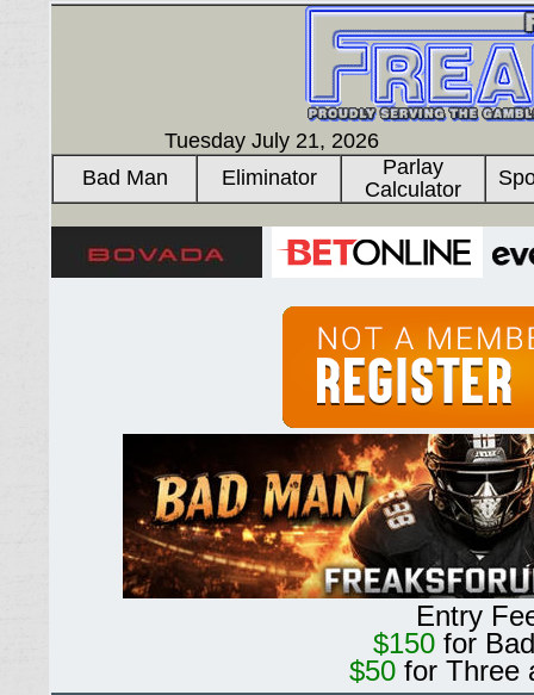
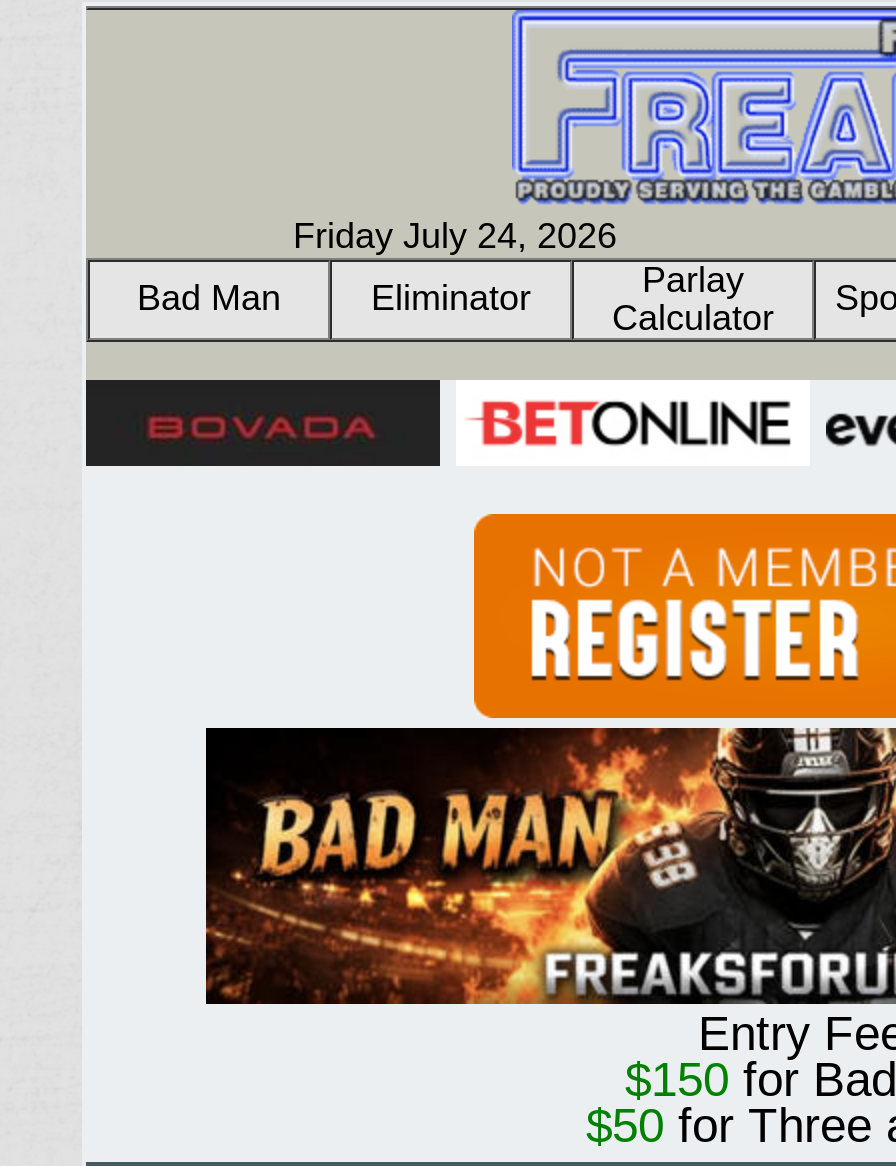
- Tuesday July 21, 2026
+ Friday July 24, 2026
